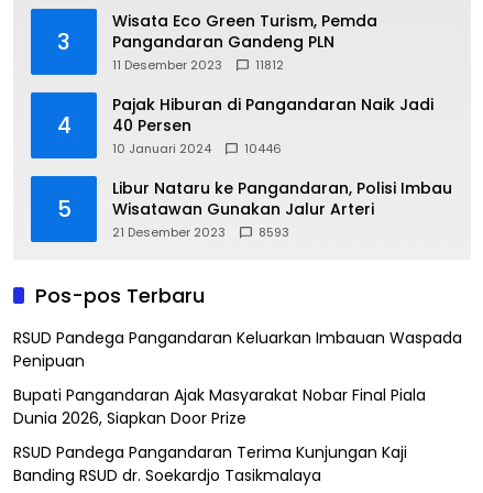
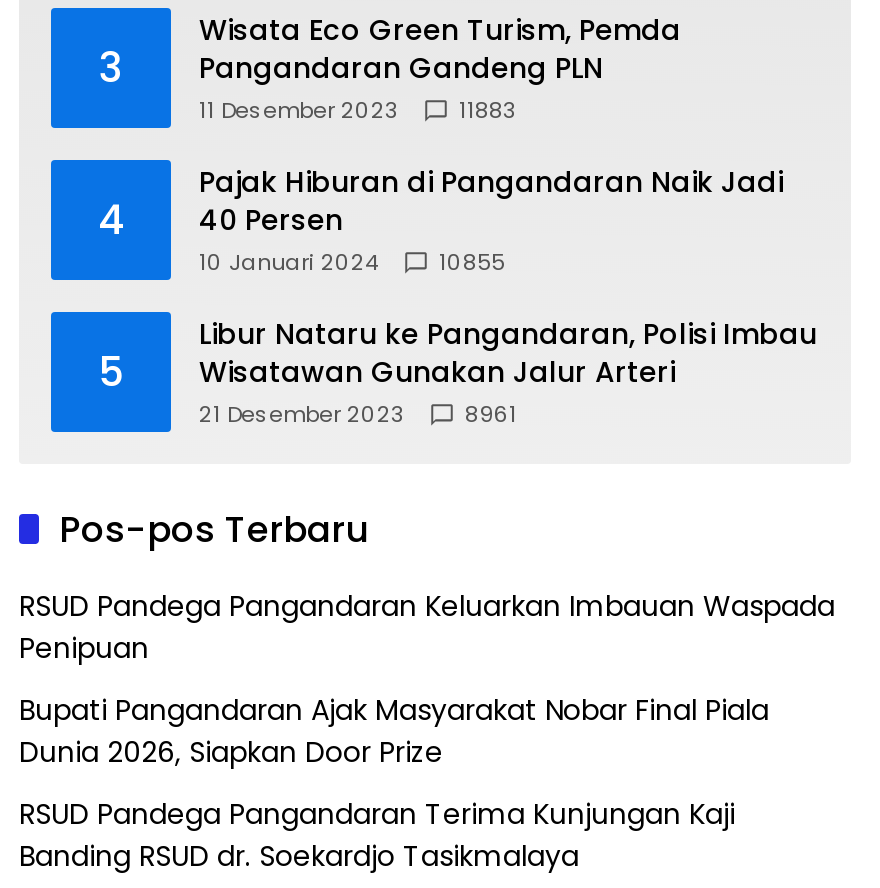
- 11 Desember 2023 11812
+ 11 Desember 2023 11883

- 10 Januari 2024 10446
+ 10 Januari 2024 10855

- 21 Desember 2023 8593
+ 21 Desember 2023 8961
